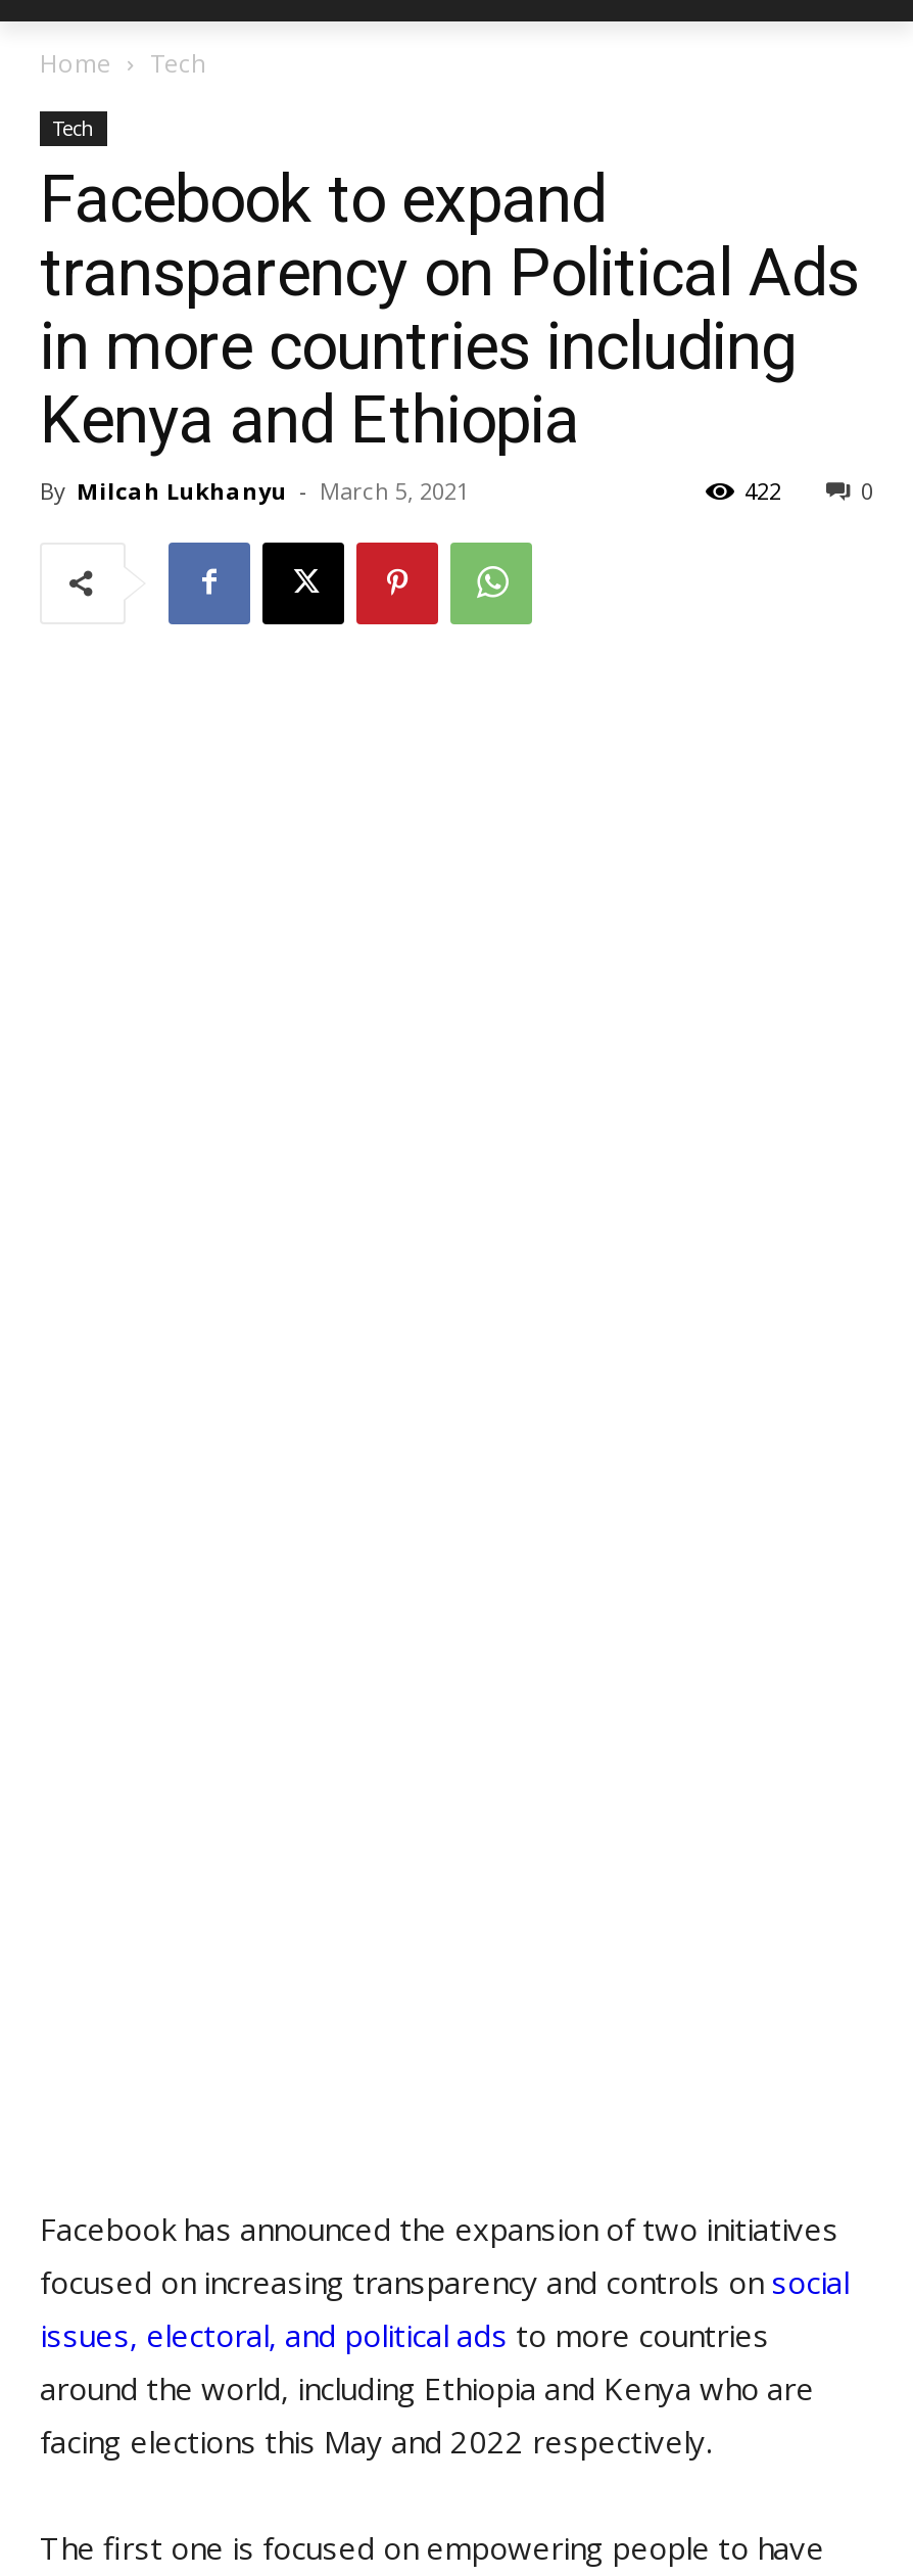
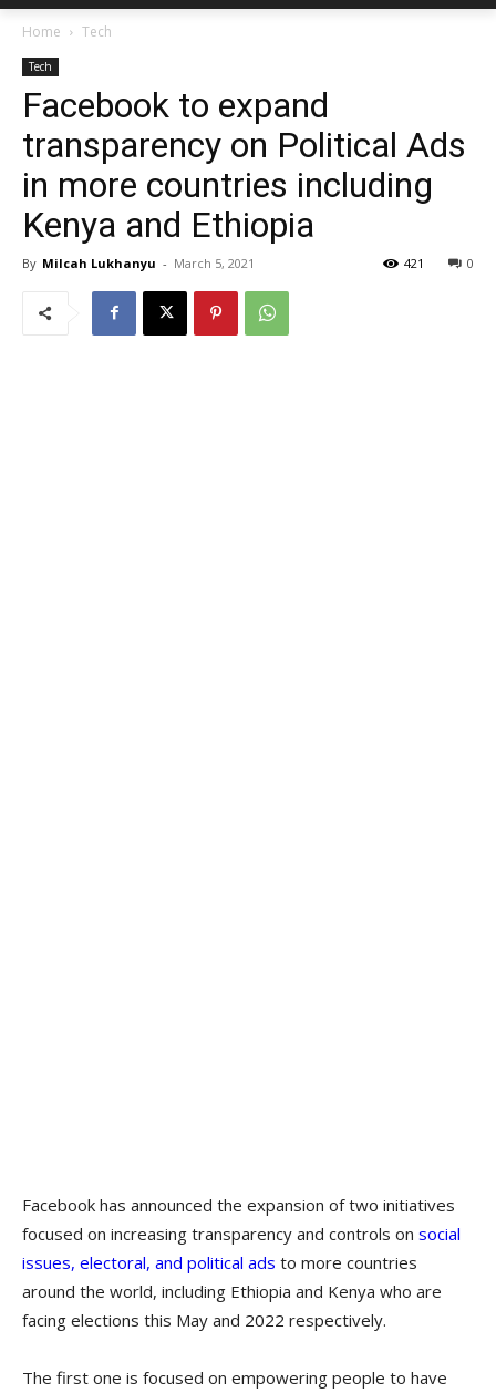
- 422
+ 421
